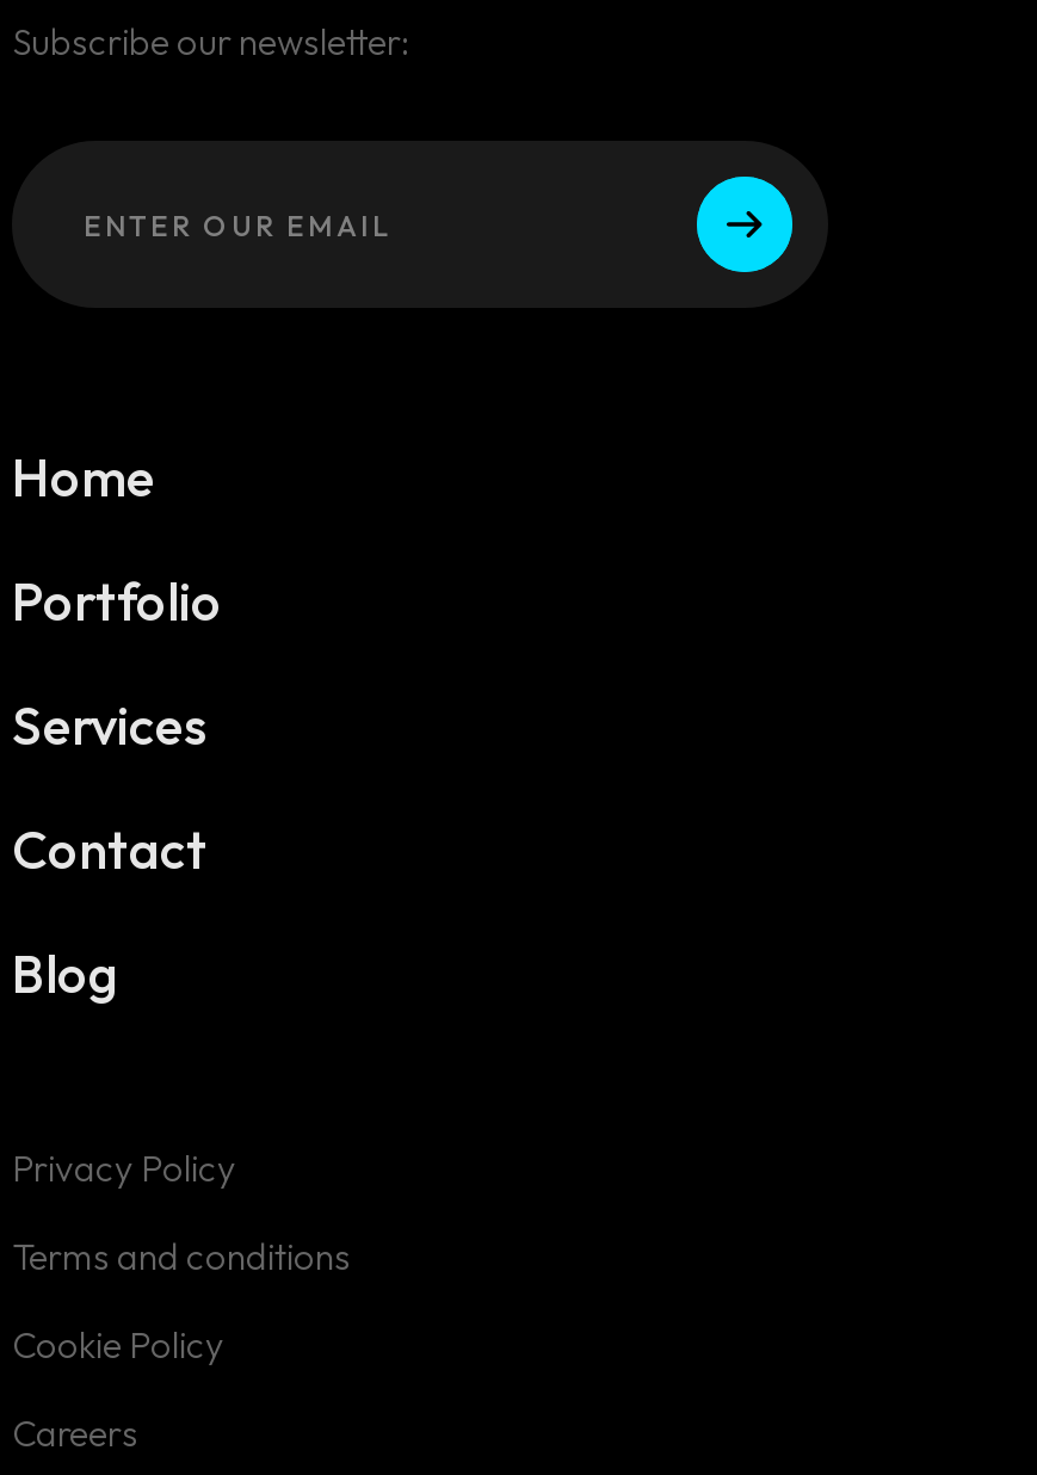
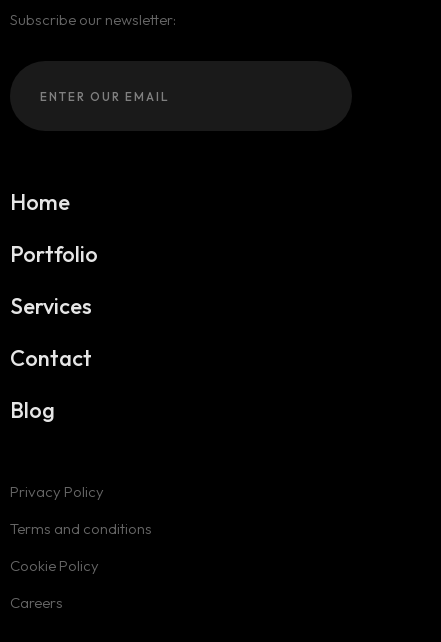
- [image]
